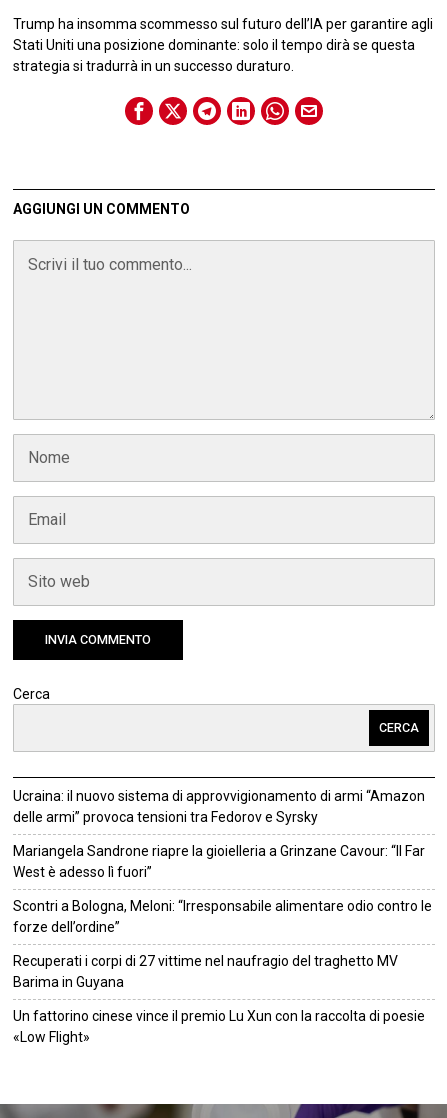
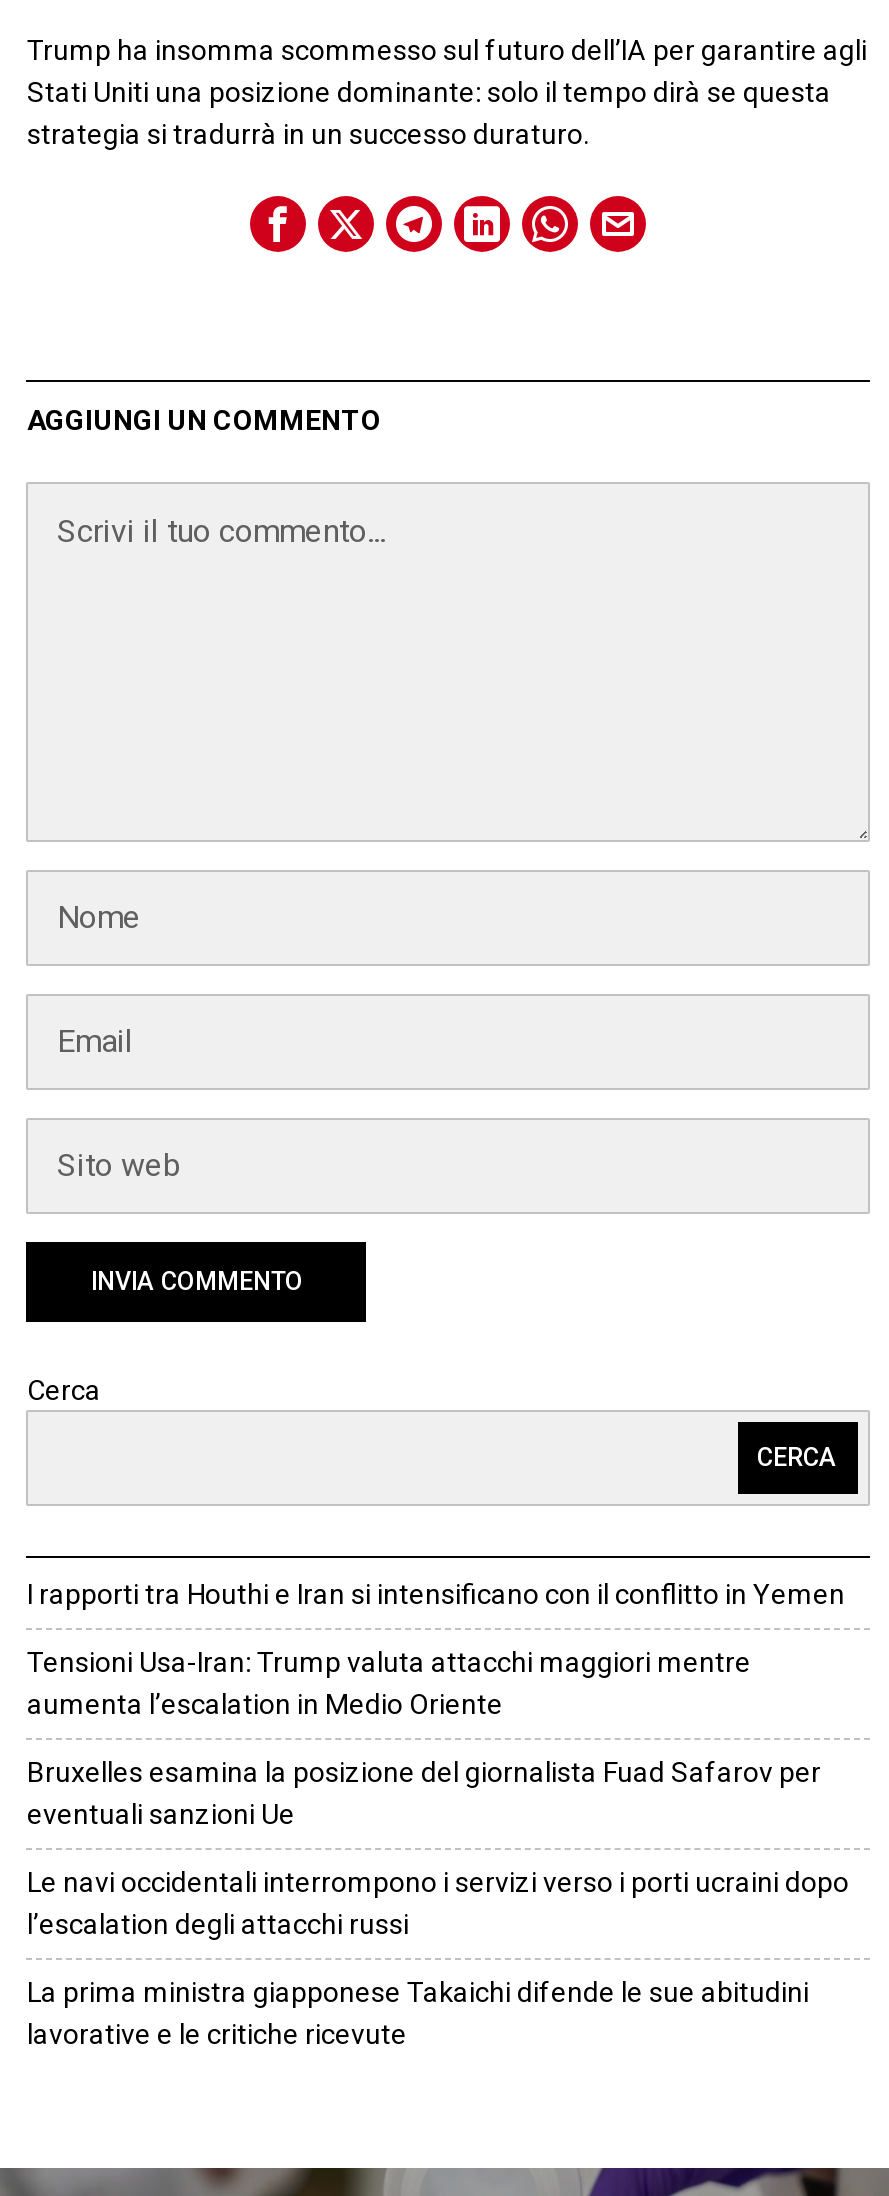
- Ucraina: il nuovo sistema di approvvigionamento di armi “Amazon
- delle armi” provoca tensioni tra Fedorov e Syrsky
+ I rapporti tra Houthi e Iran si intensificano con il conflitto in Yemen

- Mariangela Sandrone riapre la gioielleria a Grinzane Cavour: “Il Far
- West è adesso lì fuori”
+ Tensioni Usa-Iran: Trump valuta attacchi maggiori mentre
+ aumenta l’escalation in Medio Oriente

- Scontri a Bologna, Meloni: “Irresponsabile alimentare odio contro le
- forze dell’ordine”
+ Bruxelles esamina la posizione del giornalista Fuad Safarov per
+ eventuali sanzioni Ue

- Recuperati i corpi di 27 vittime nel naufragio del traghetto MV
- Barima in Guyana
+ Le navi occidentali interrompono i servizi verso i porti ucraini dopo
+ l’escalation degli attacchi russi

- Un fattorino cinese vince il premio Lu Xun con la raccolta di poesie
- «Low Flight»
+ La prima ministra giapponese Takaichi difende le sue abitudini
+ lavorative e le critiche ricevute
